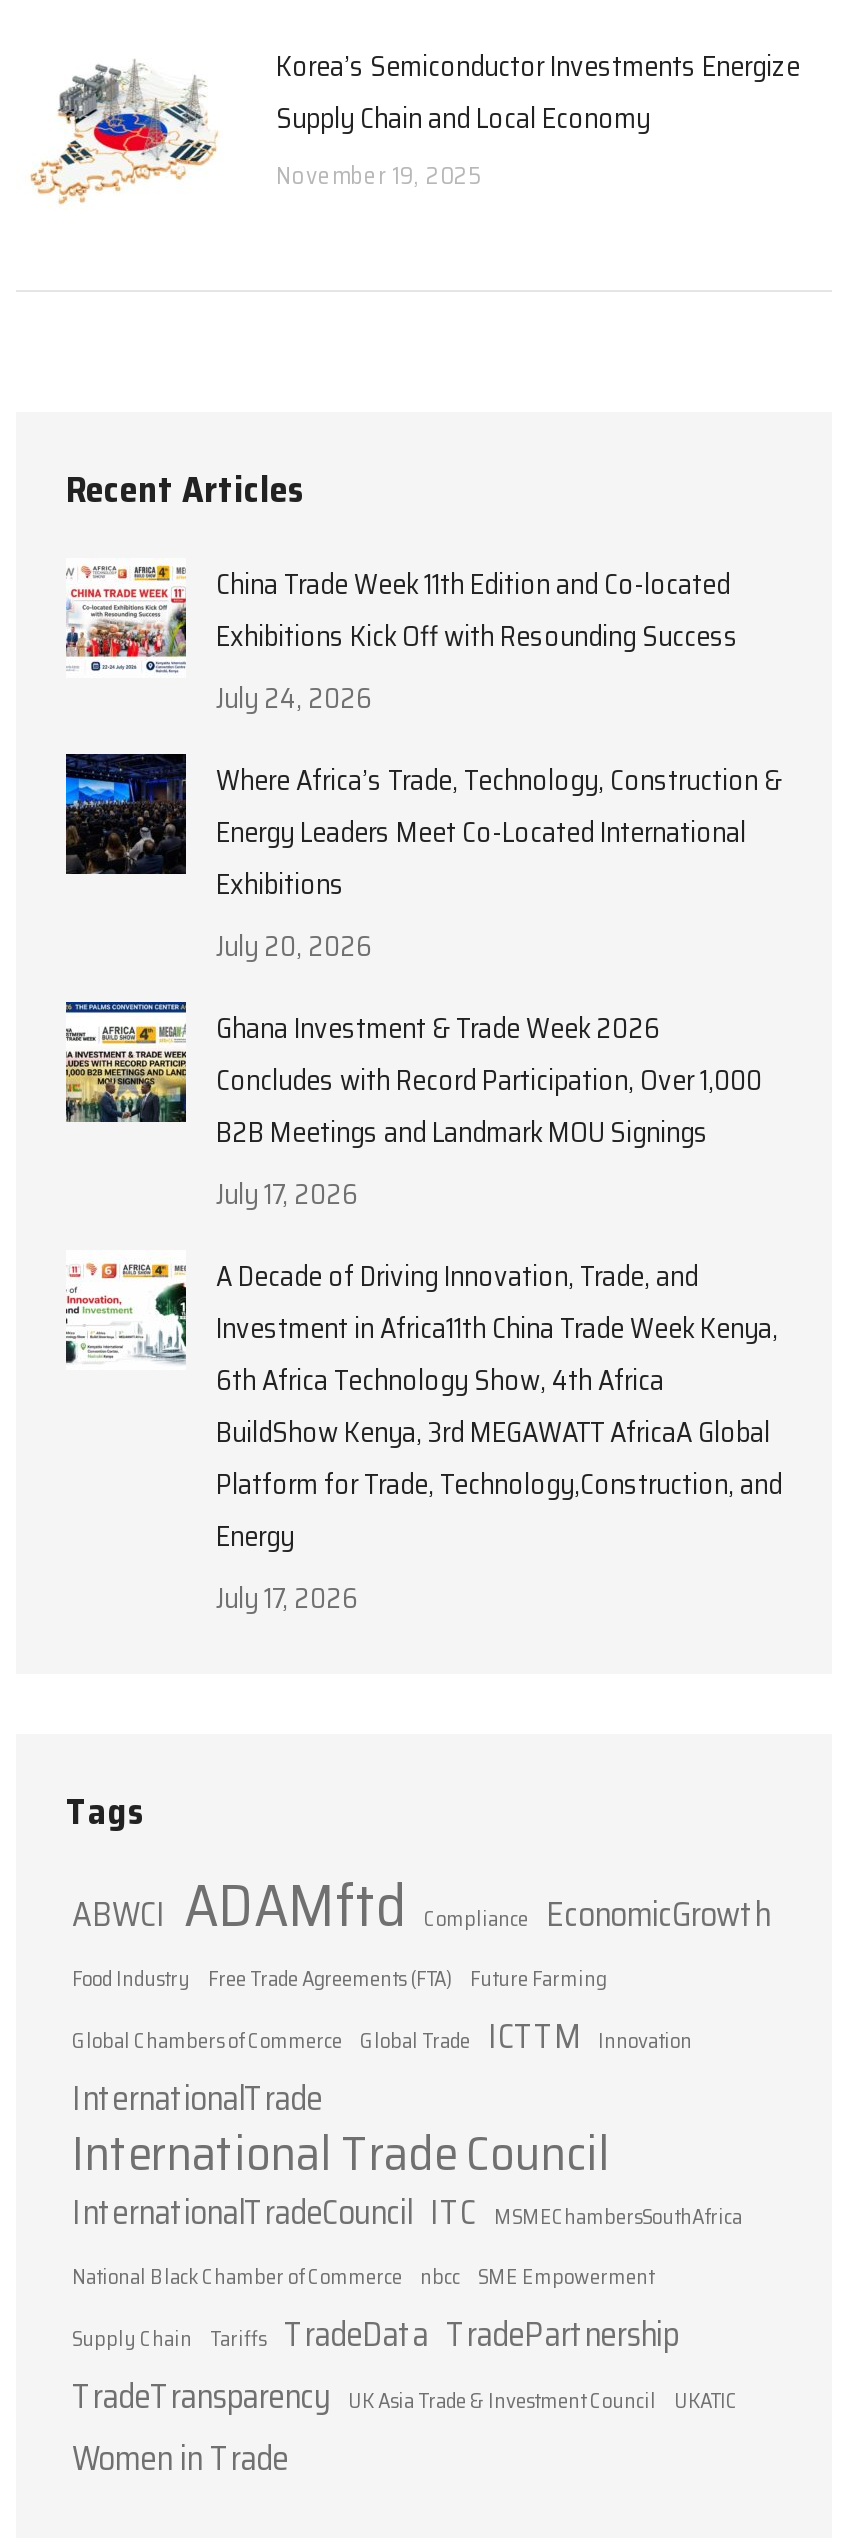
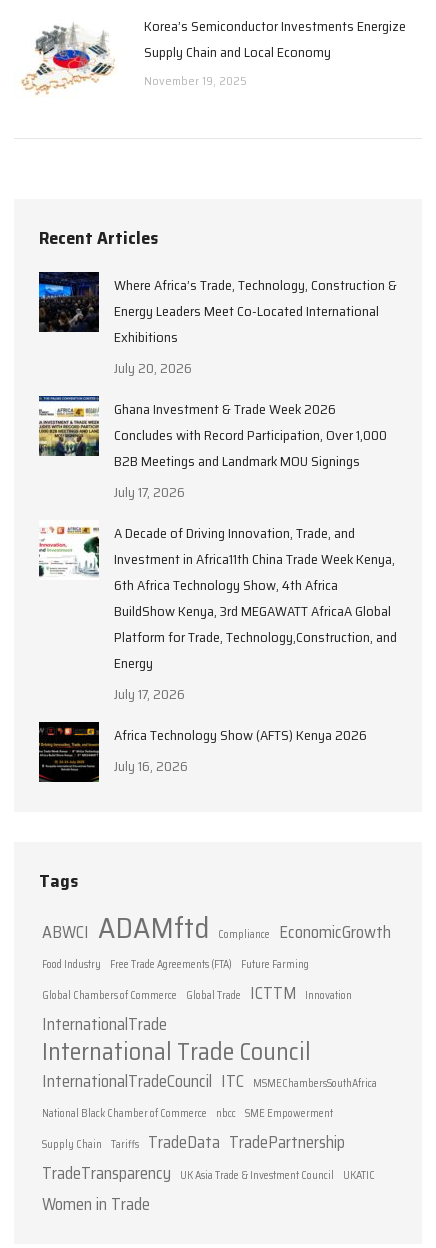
- [image]
- China Trade Week 11th Edition and Co-located
- Exhibitions Kick Off with Resounding Success
- July 24, 2026

moved up: [image] | Where Africa’s Trade, Technology, Construction & | Energy Leaders Meet Co-Located International | ... | Energy | July 17, 2026

+ [image]
+ Africa Technology Show (AFTS) Kenya 2026
+ July 16, 2026
